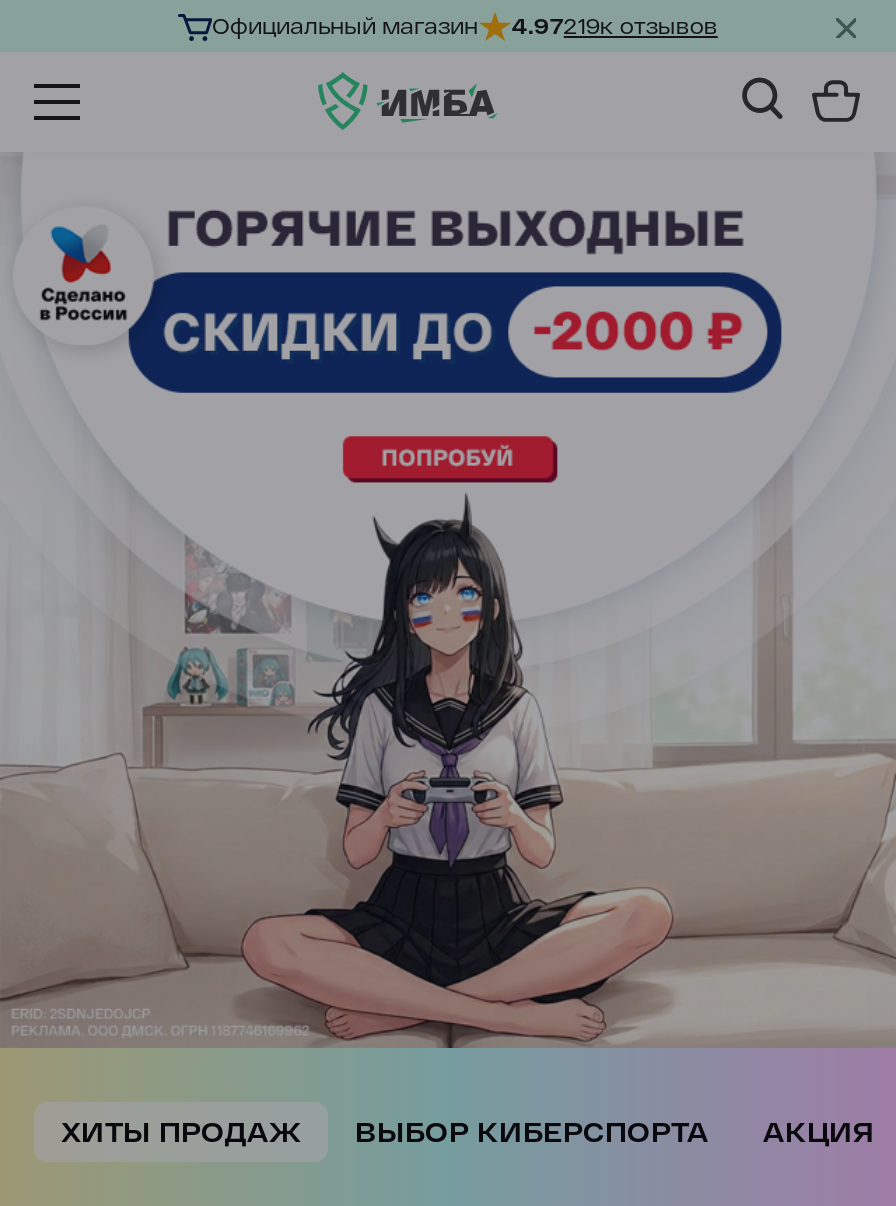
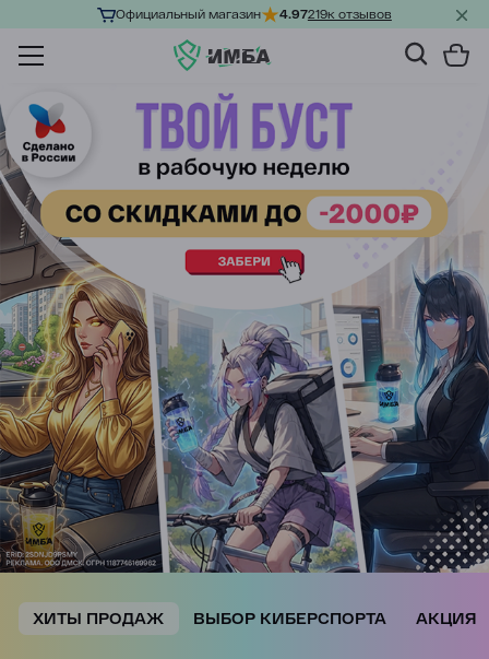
- [image]
+ [image]
